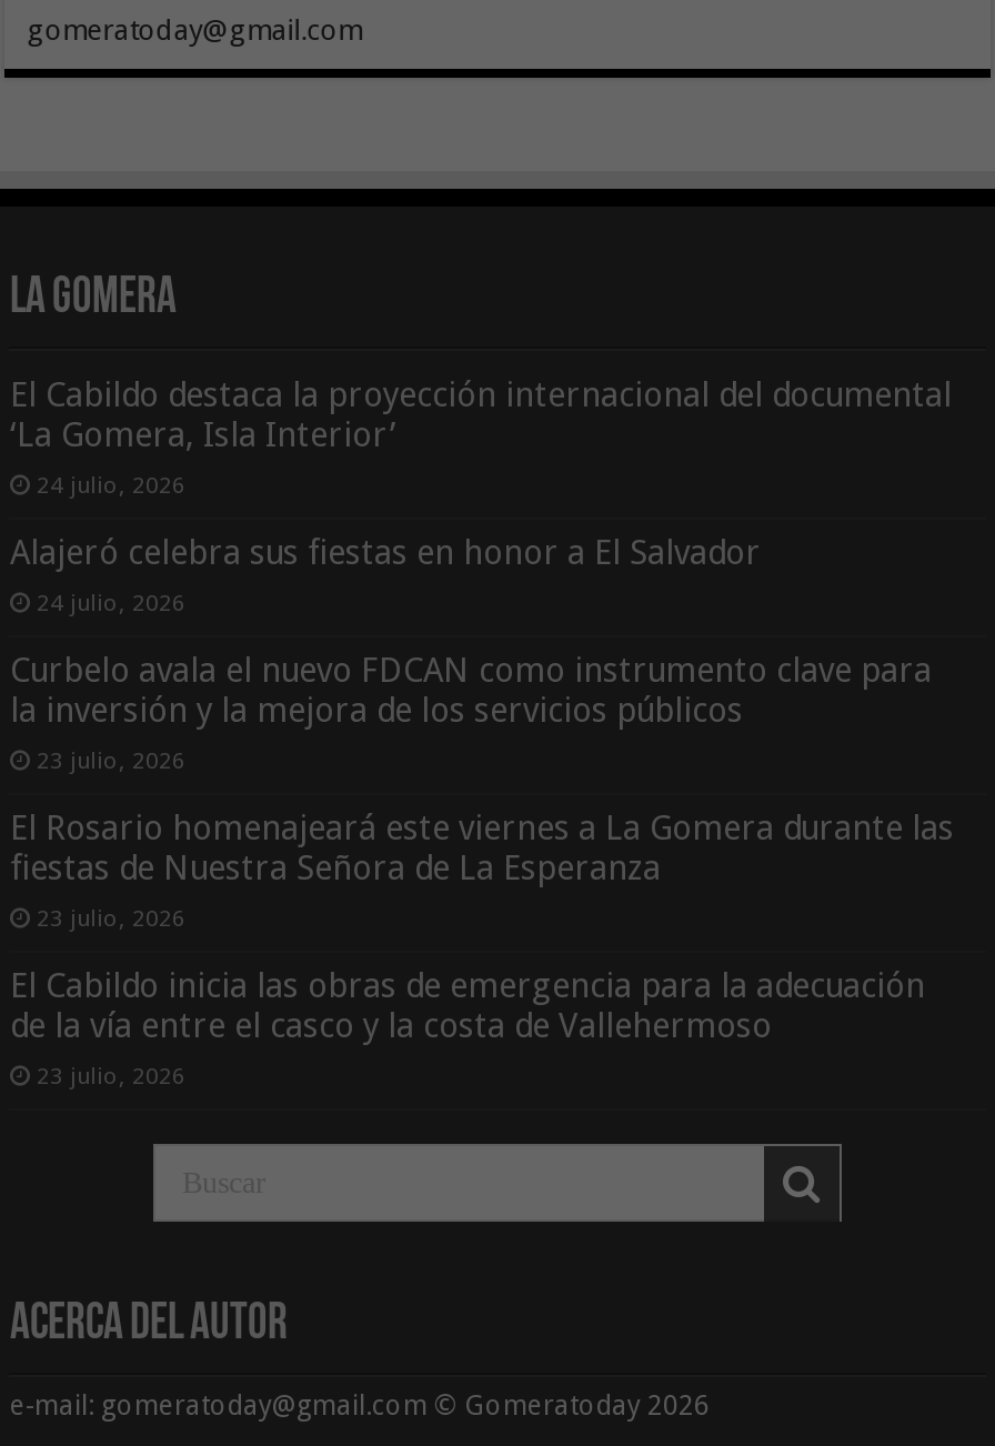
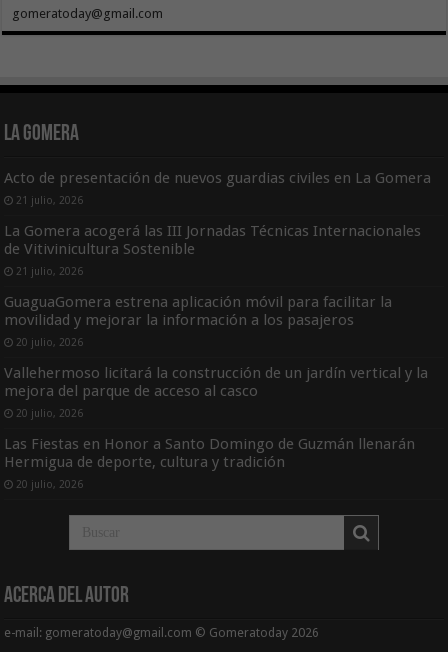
- El Cabildo destaca la proyección internacional del documental
- ‘La Gomera, Isla Interior’
- 24 julio, 2026
+ Acto de presentación de nuevos guardias civiles en La Gomera
+ 21 julio, 2026

- Alajeró celebra sus fiestas en honor a El Salvador
- 24 julio, 2026
+ La Gomera acogerá las III Jornadas Técnicas Internacionales
+ de Vitivinicultura Sostenible
+ 21 julio, 2026

- Curbelo avala el nuevo FDCAN como instrumento clave para
- la inversión y la mejora de los servicios públicos
- 23 julio, 2026
+ GuaguaGomera estrena aplicación móvil para facilitar la
+ movilidad y mejorar la información a los pasajeros
+ 20 julio, 2026

- El Rosario homenajeará este viernes a La Gomera durante las
- fiestas de Nuestra Señora de La Esperanza
- 23 julio, 2026
+ Vallehermoso licitará la construcción de un jardín vertical y la
+ mejora del parque de acceso al casco
+ 20 julio, 2026

- El Cabildo inicia las obras de emergencia para la adecuación
- de la vía entre el casco y la costa de Vallehermoso
- 23 julio, 2026
+ Las Fiestas en Honor a Santo Domingo de Guzmán llenarán
+ Hermigua de deporte, cultura y tradición
+ 20 julio, 2026
